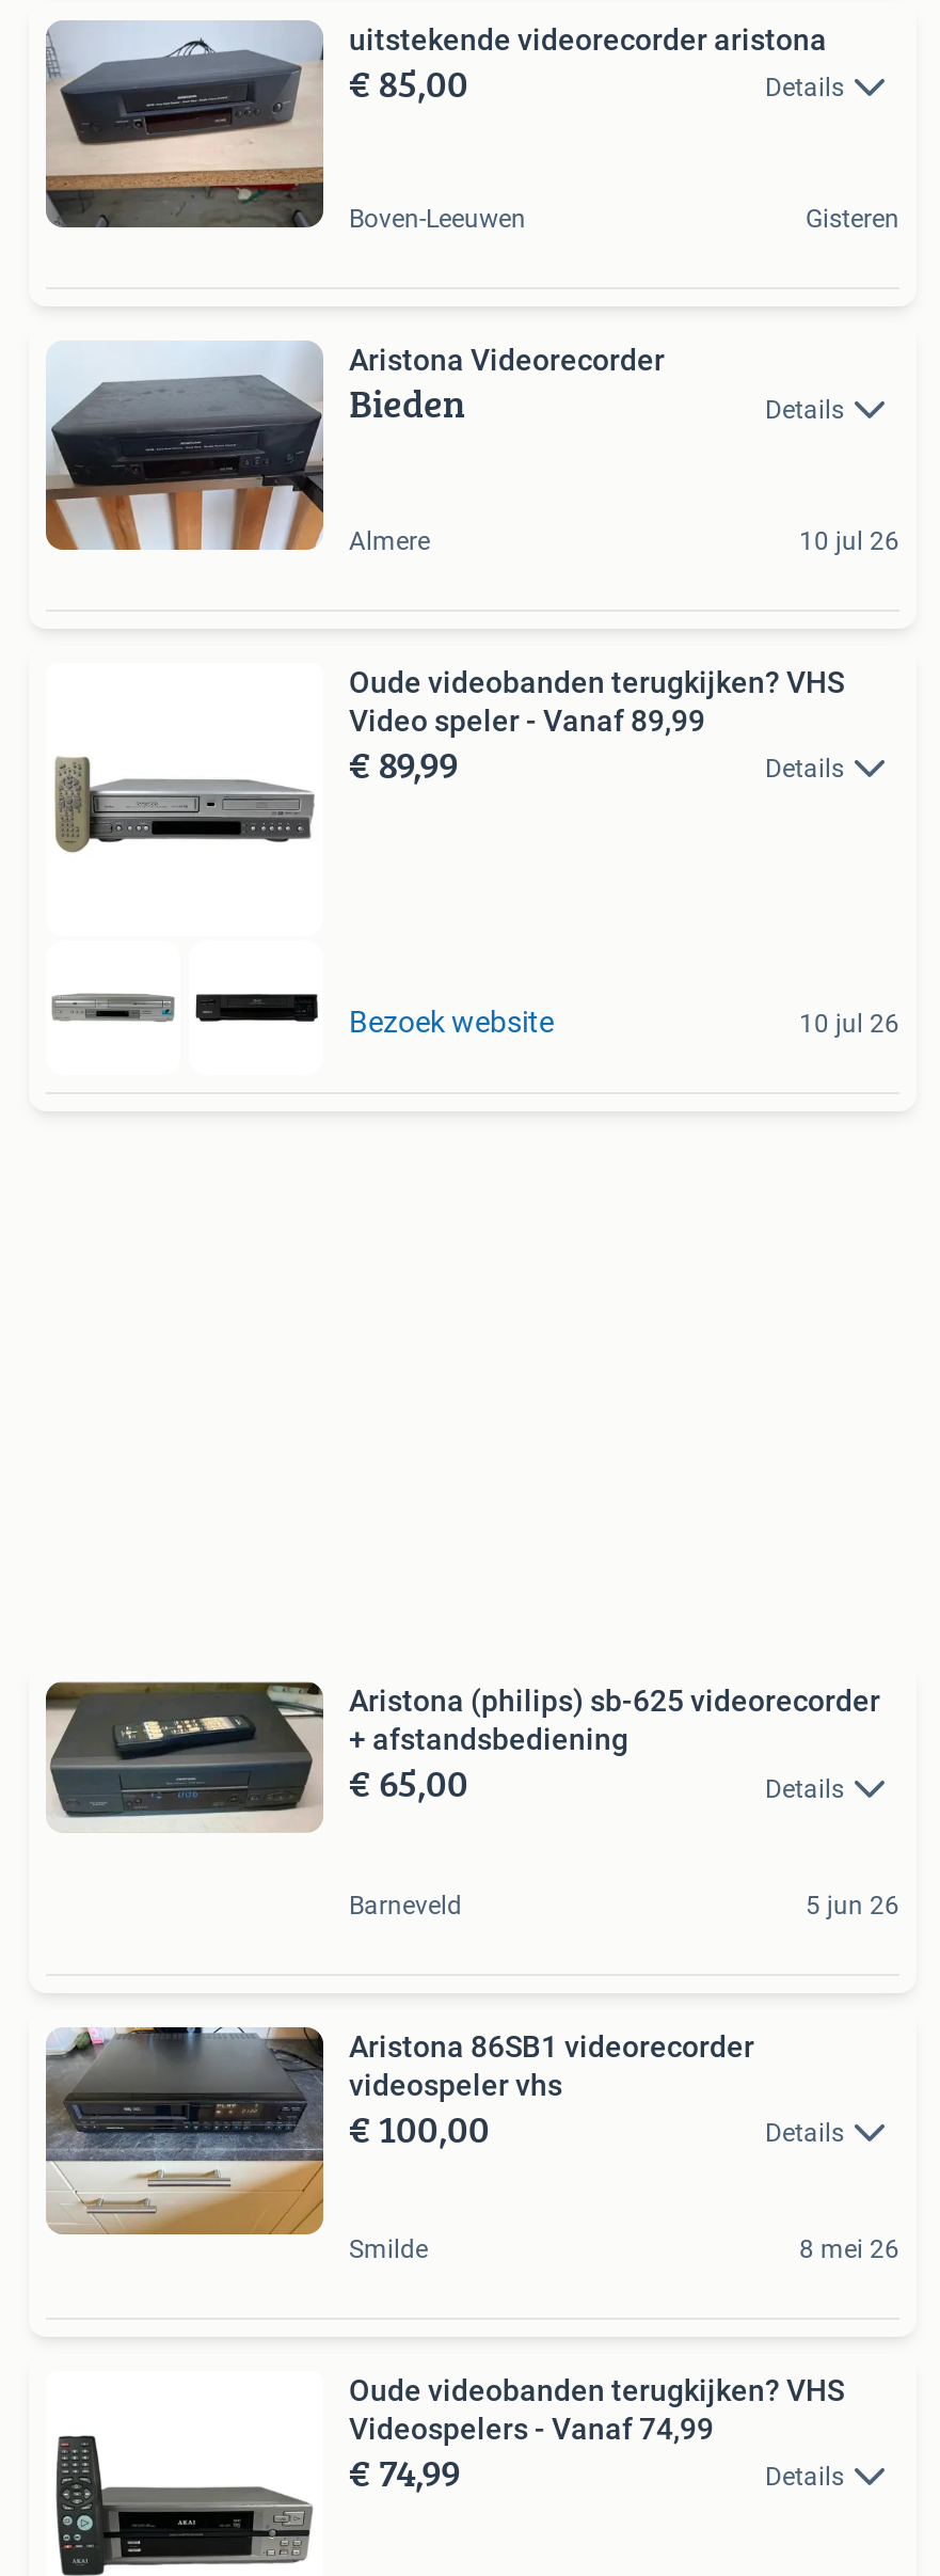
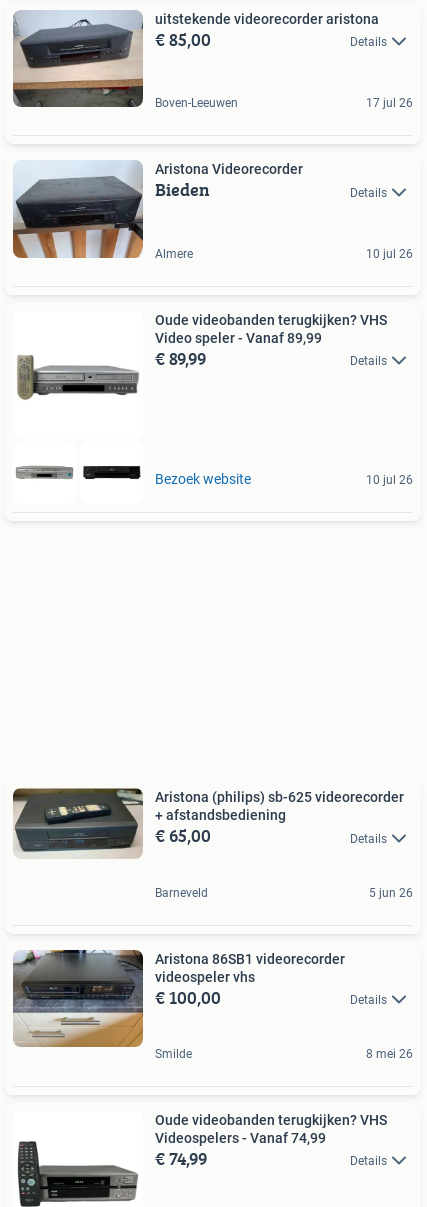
- Gisteren
+ 17 jul 26
